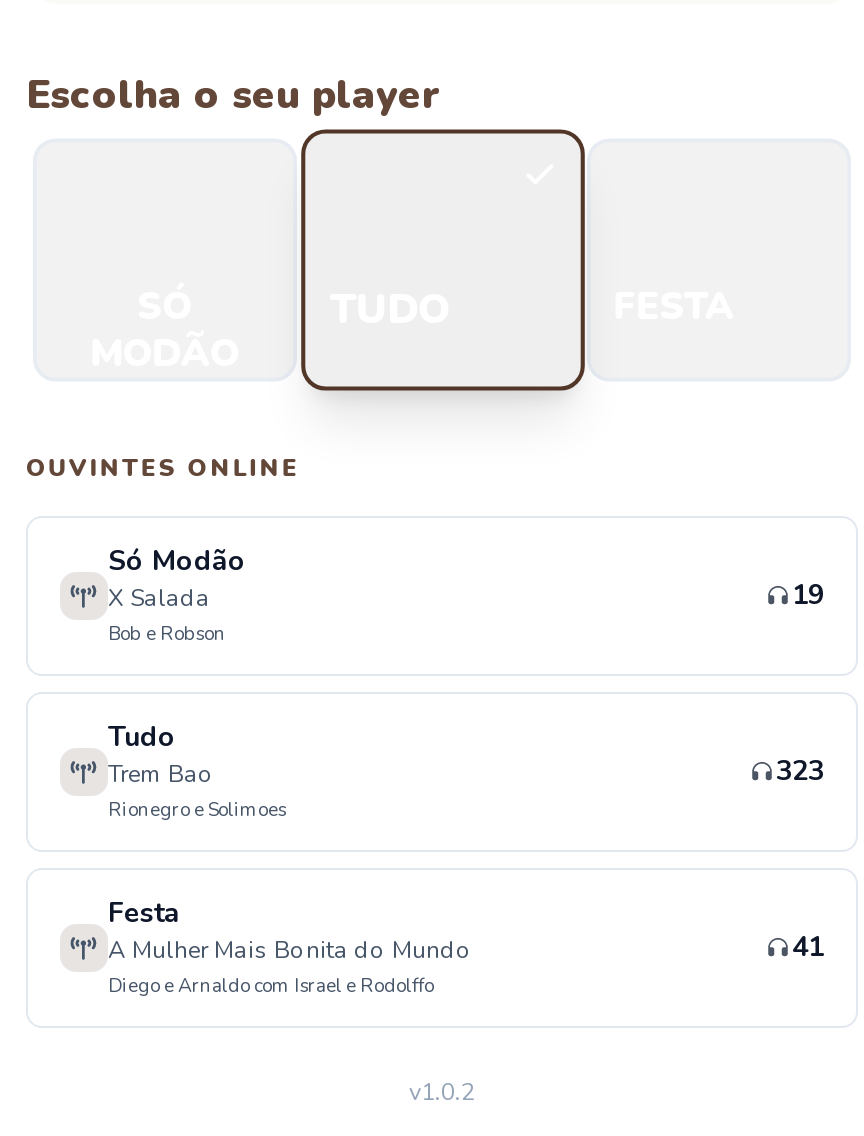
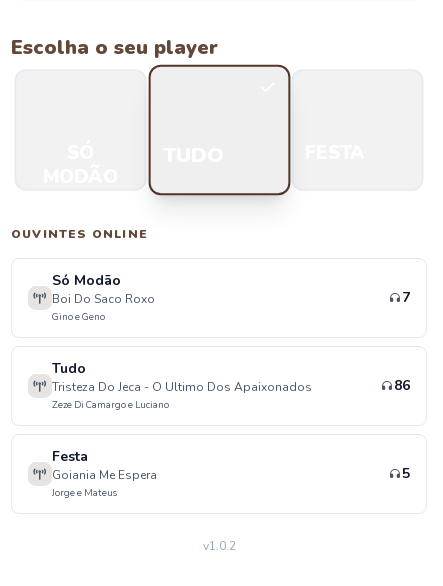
- X Salada
- Bob e Robson
+ Boi Do Saco Roxo
+ Gino e Geno

- 19
+ 7

- Trem Bao
- Rionegro e Solimoes
+ Tristeza Do Jeca - O Ultimo Dos Apaixonados
+ Zeze Di Camargo e Luciano

- 323
+ 86

- A Mulher Mais Bonita do Mundo
- Diego e Arnaldo com Israel e Rodolffo
+ Goiania Me Espera
+ Jorge e Mateus

- 41
+ 5
